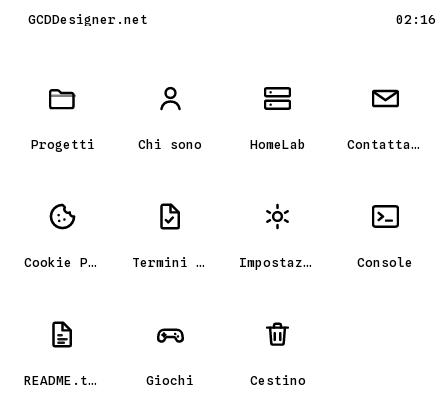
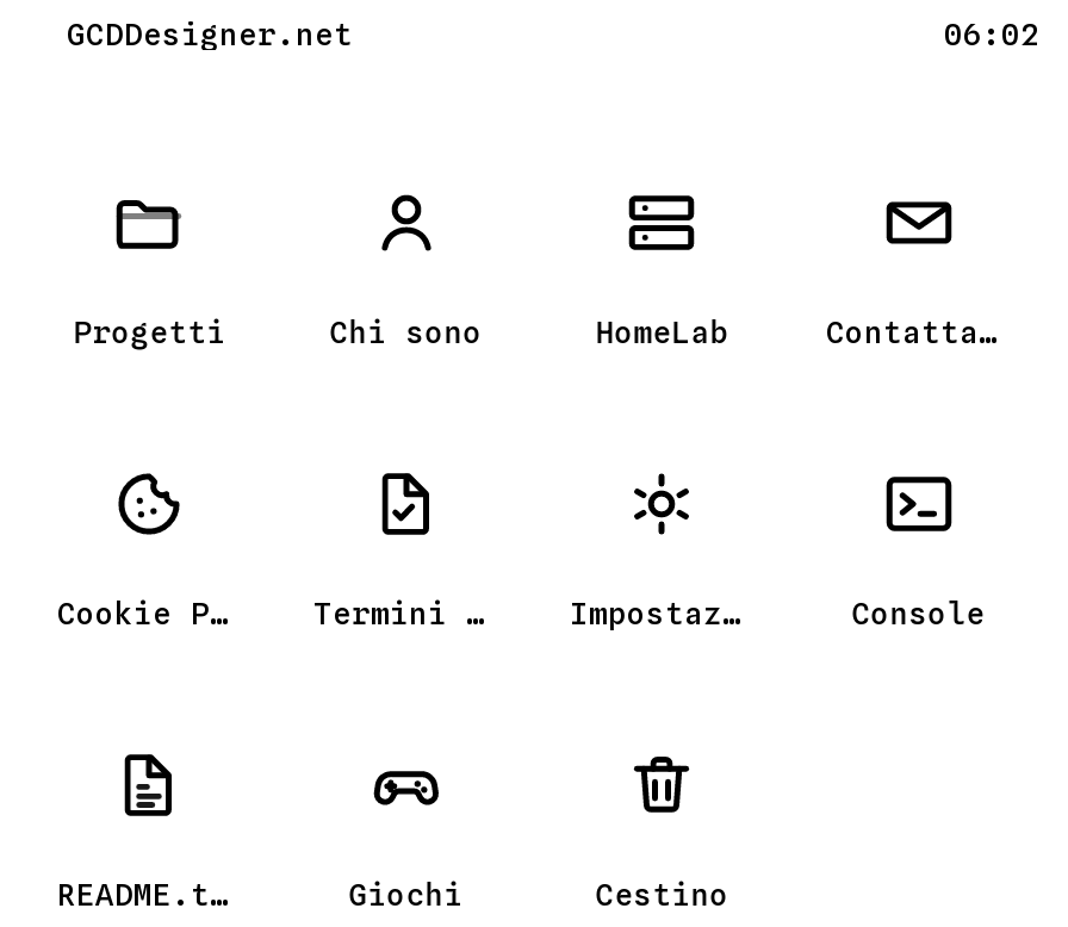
- 02:16
+ 06:02
